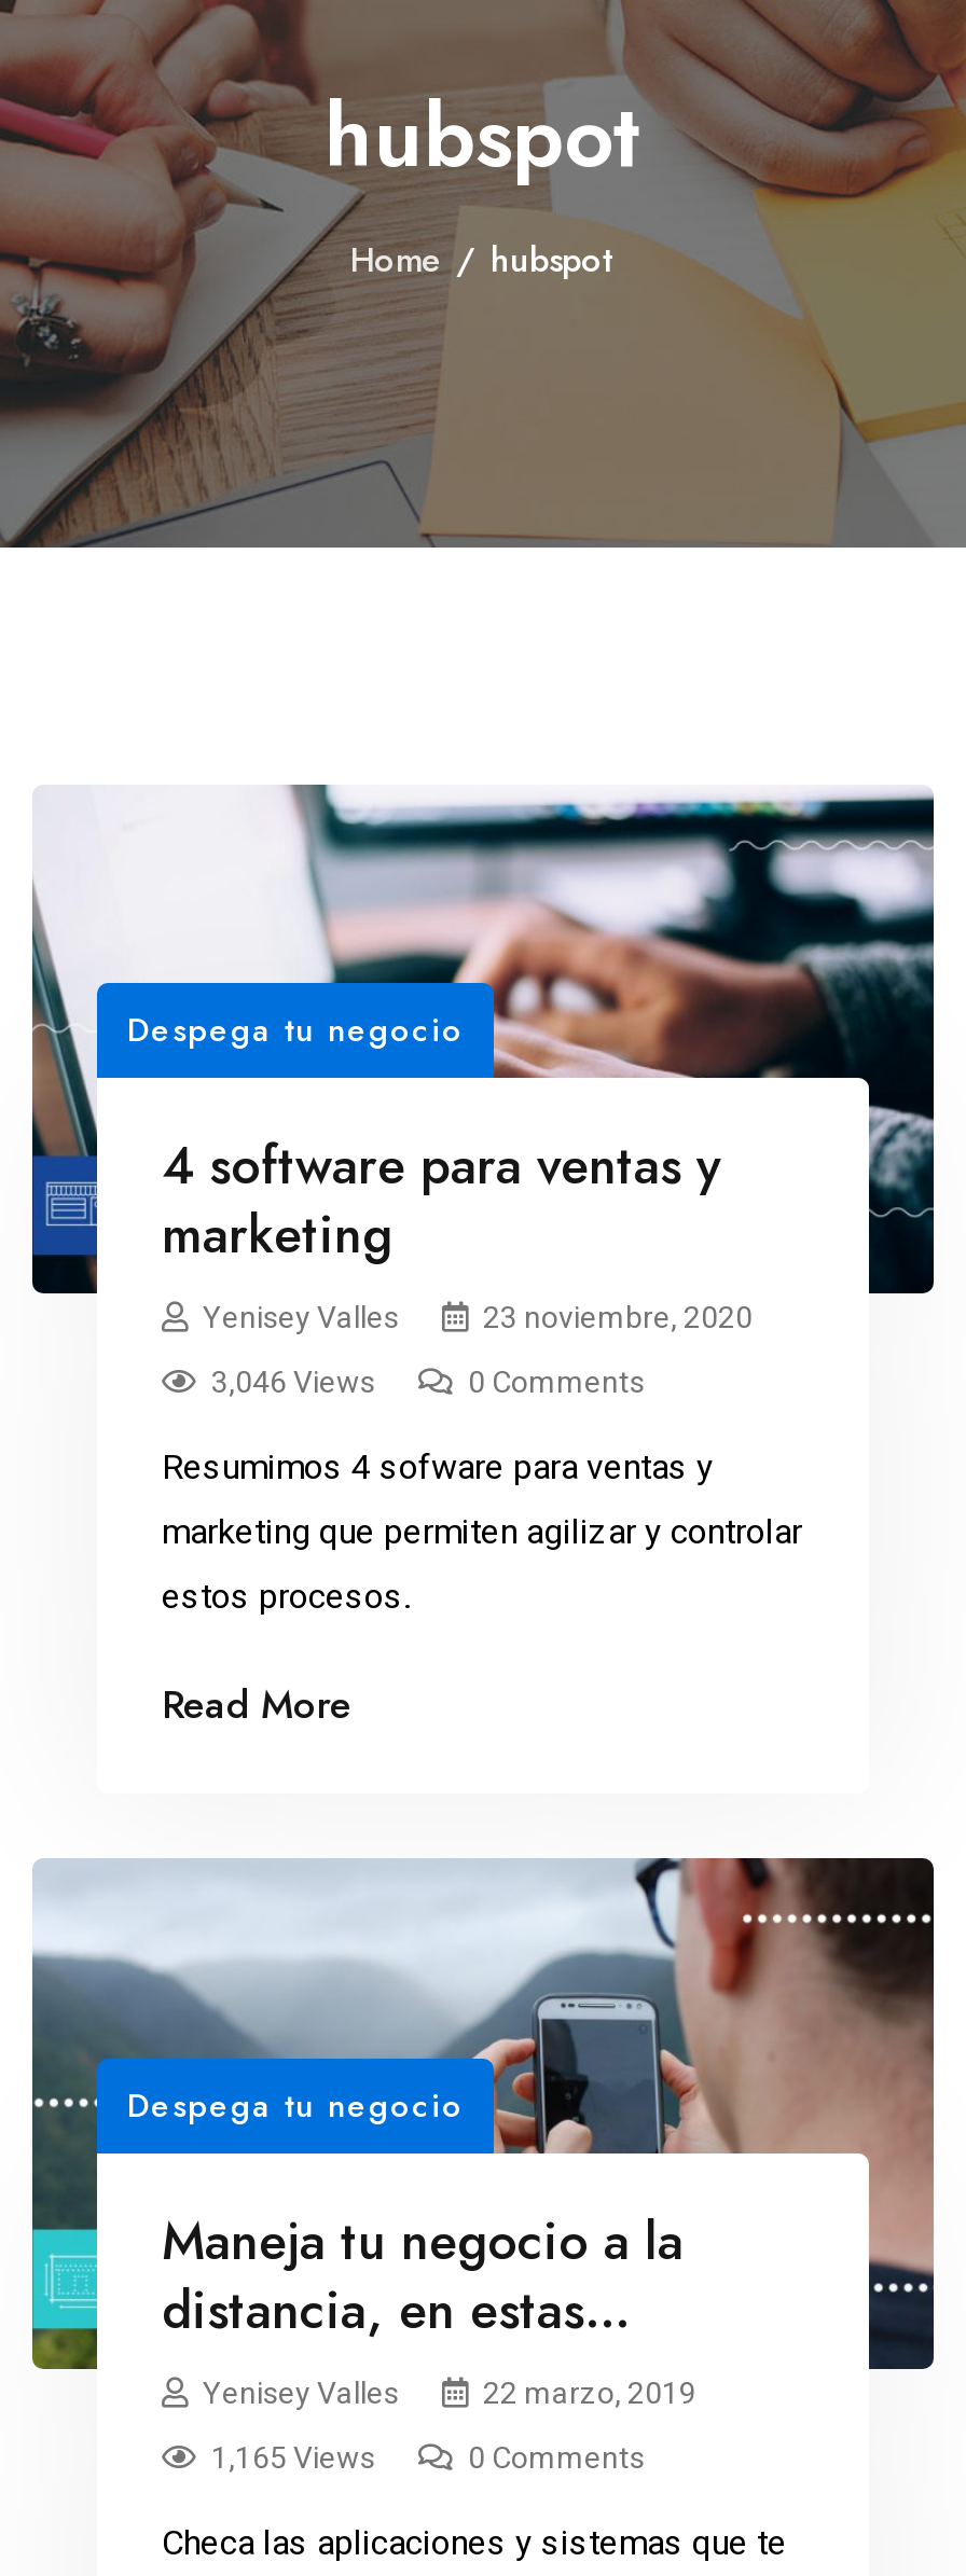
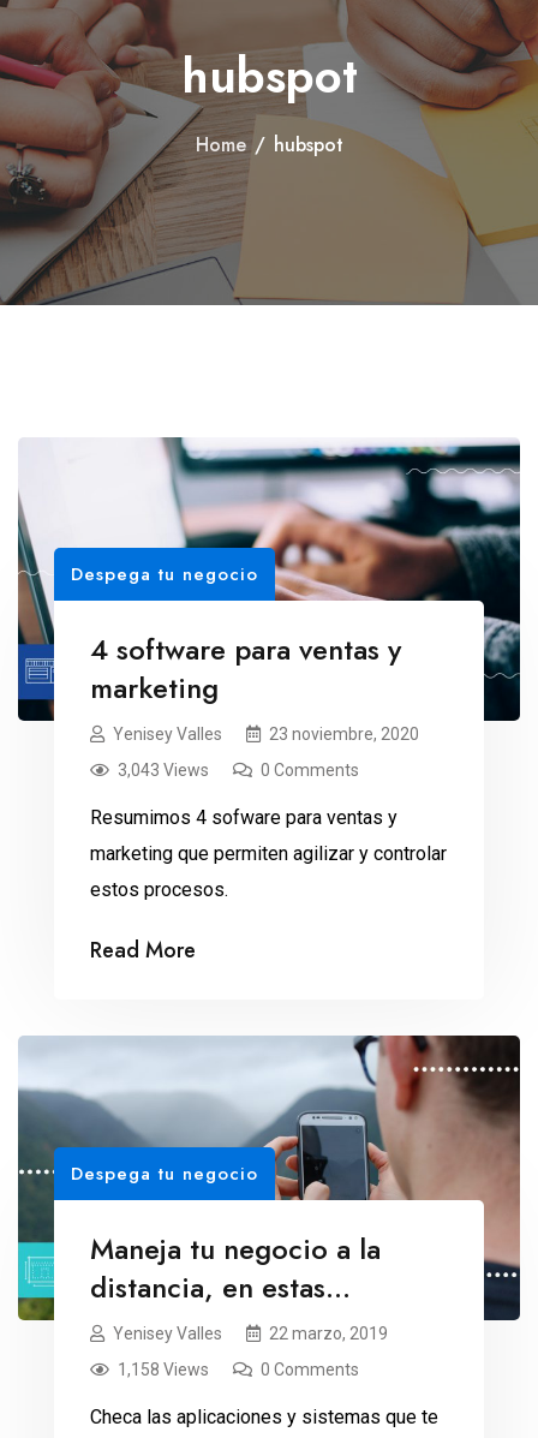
- 3,046 Views
+ 3,043 Views

- 1,165 Views
+ 1,158 Views
